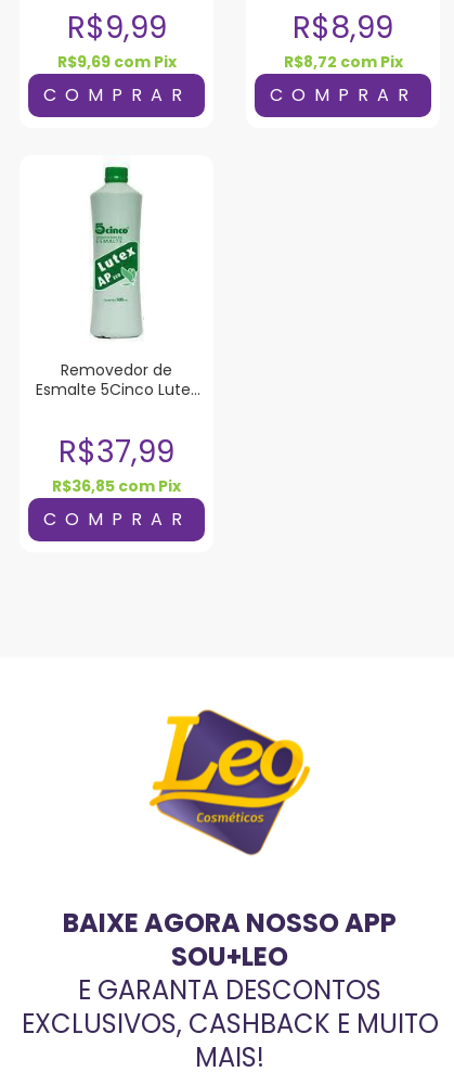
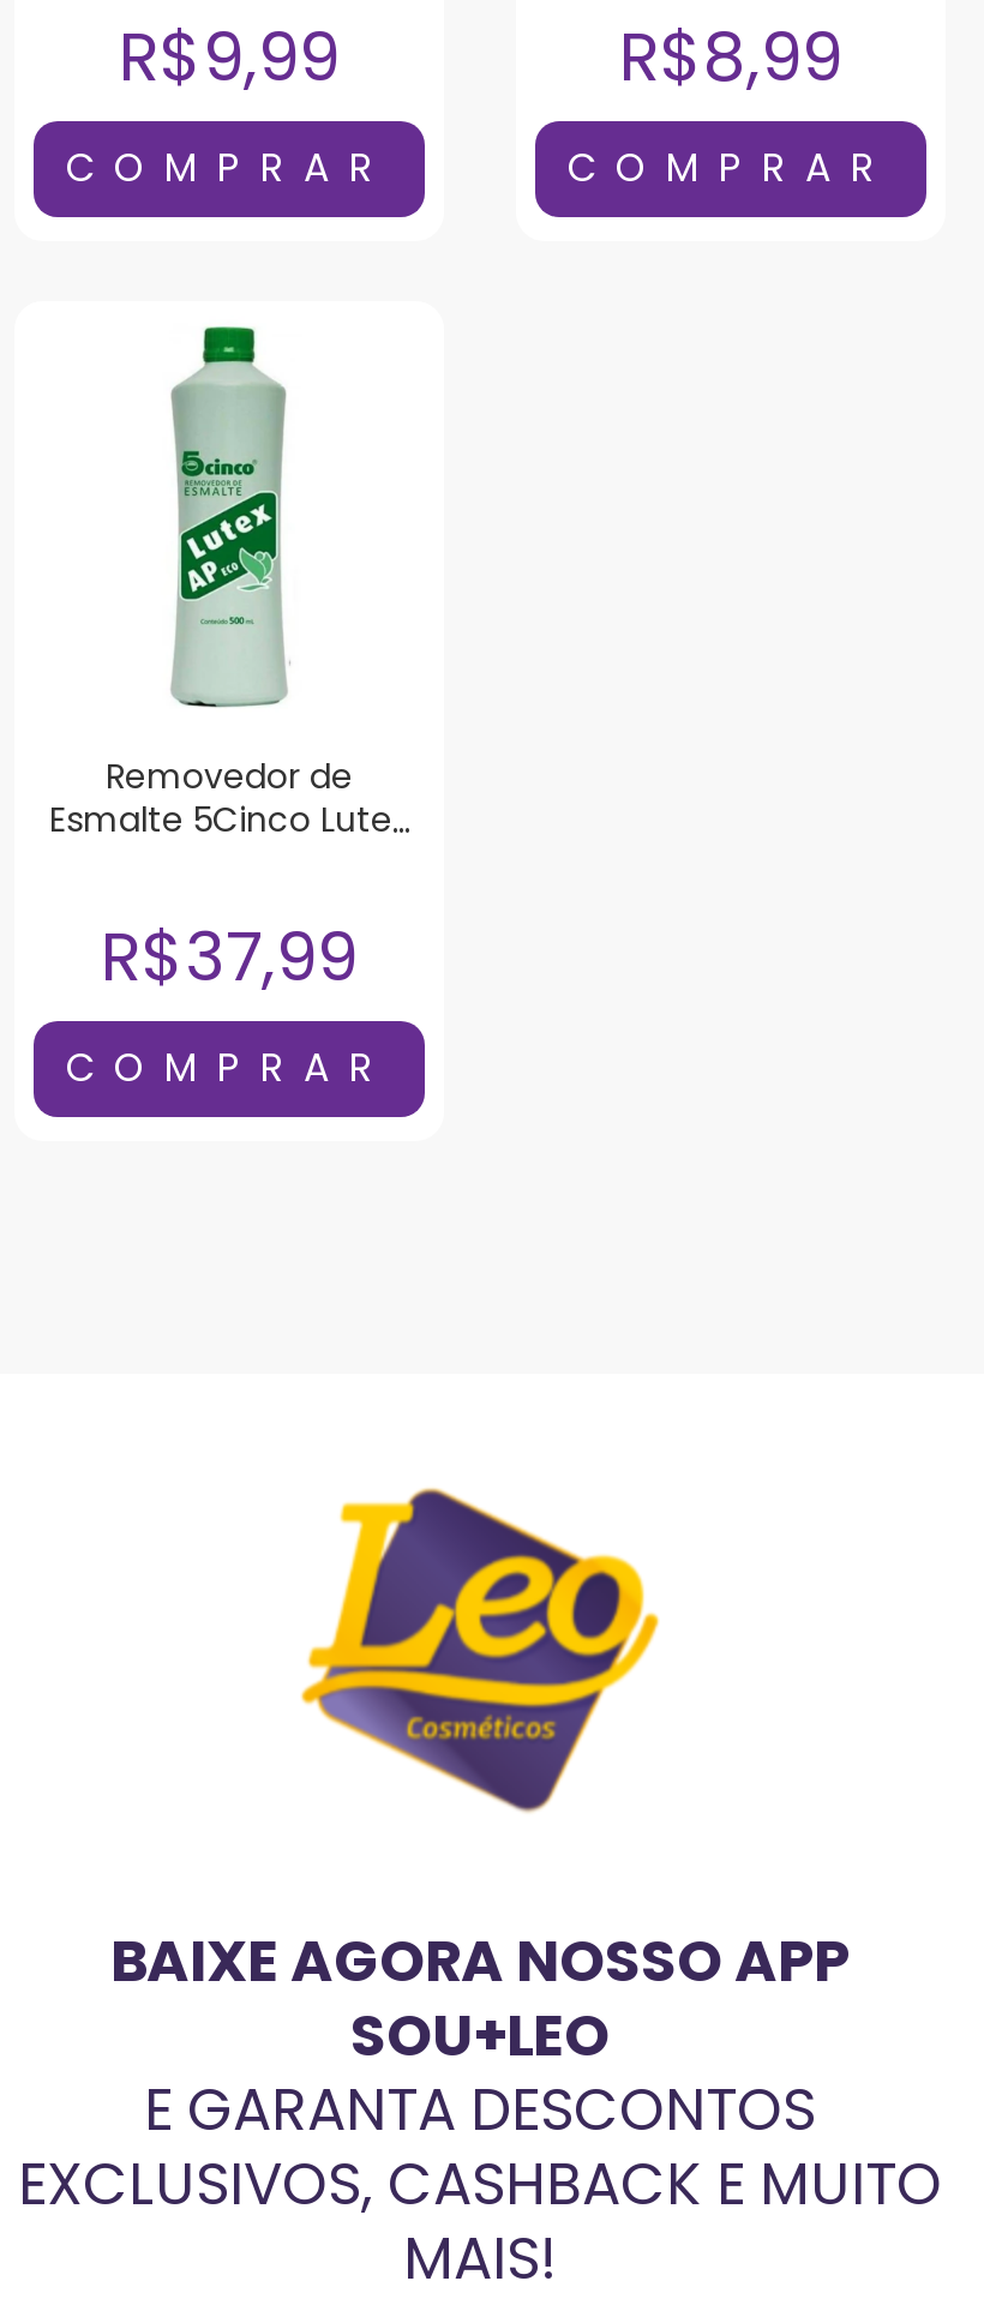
- R$9,69 com Pix

- R$8,72 com Pix

- R$36,85 com Pix
